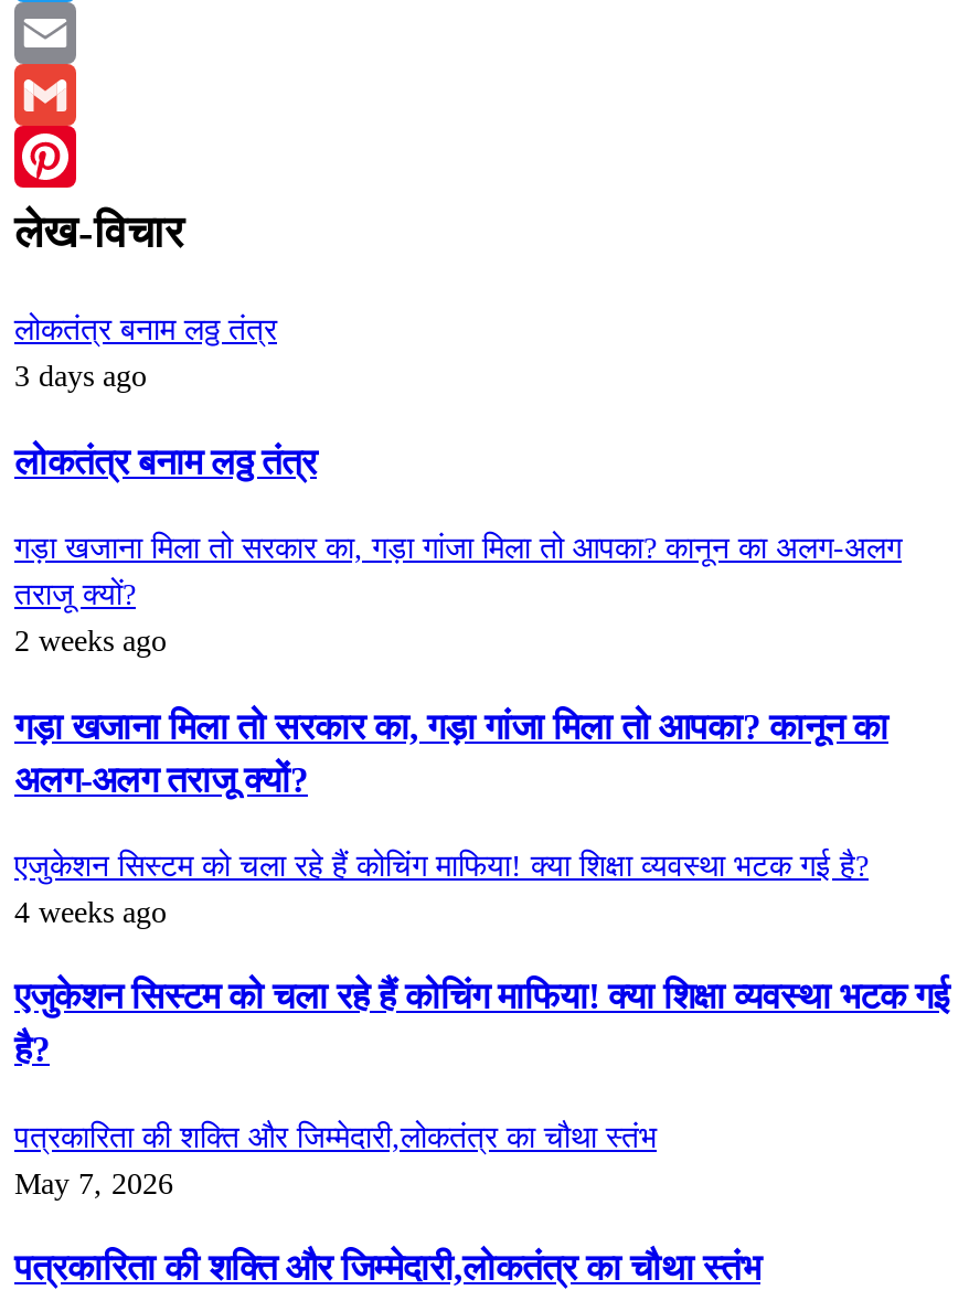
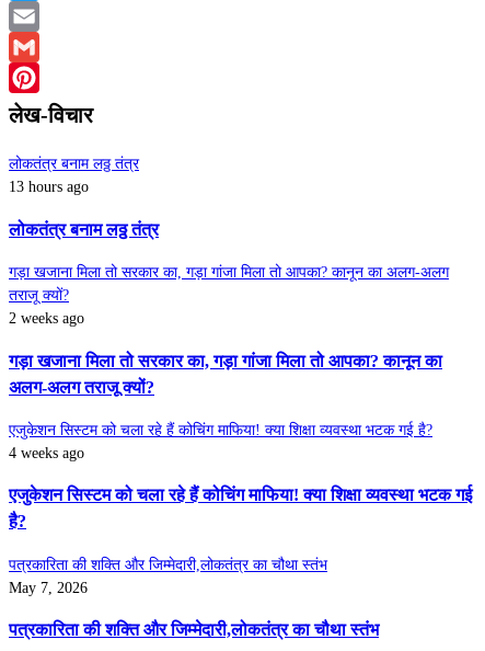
- 3 days ago
+ 13 hours ago
